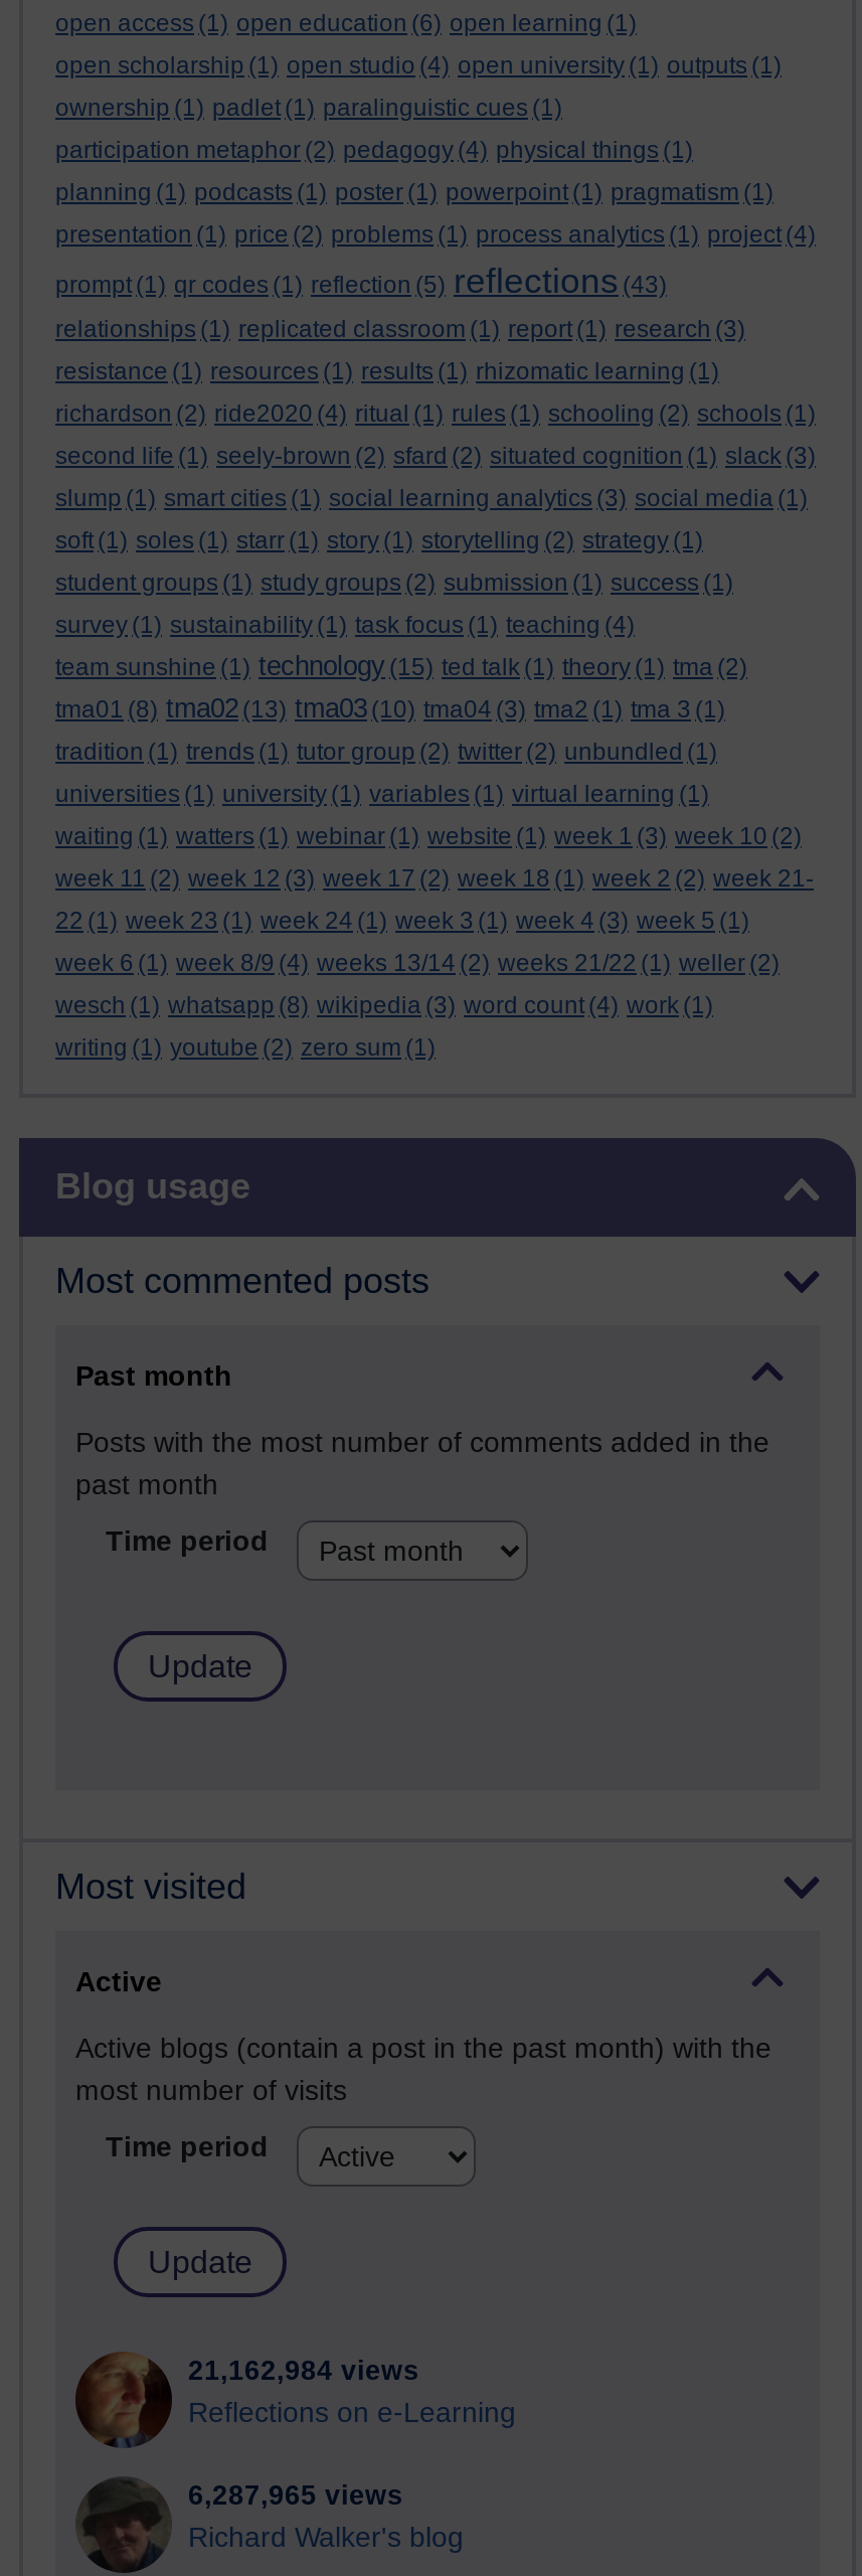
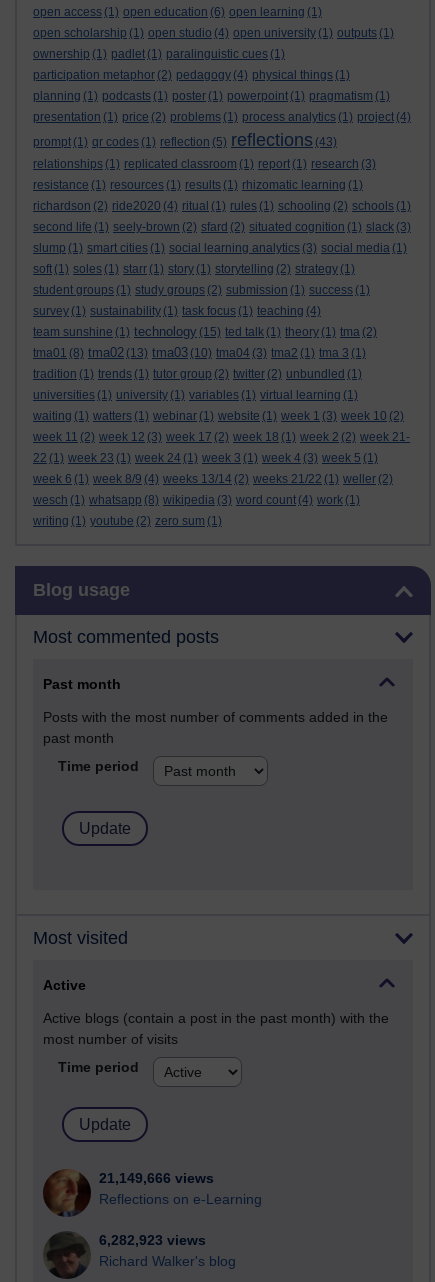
- 21,162,984 views
+ 21,149,666 views

- 6,287,965 views
+ 6,282,923 views
